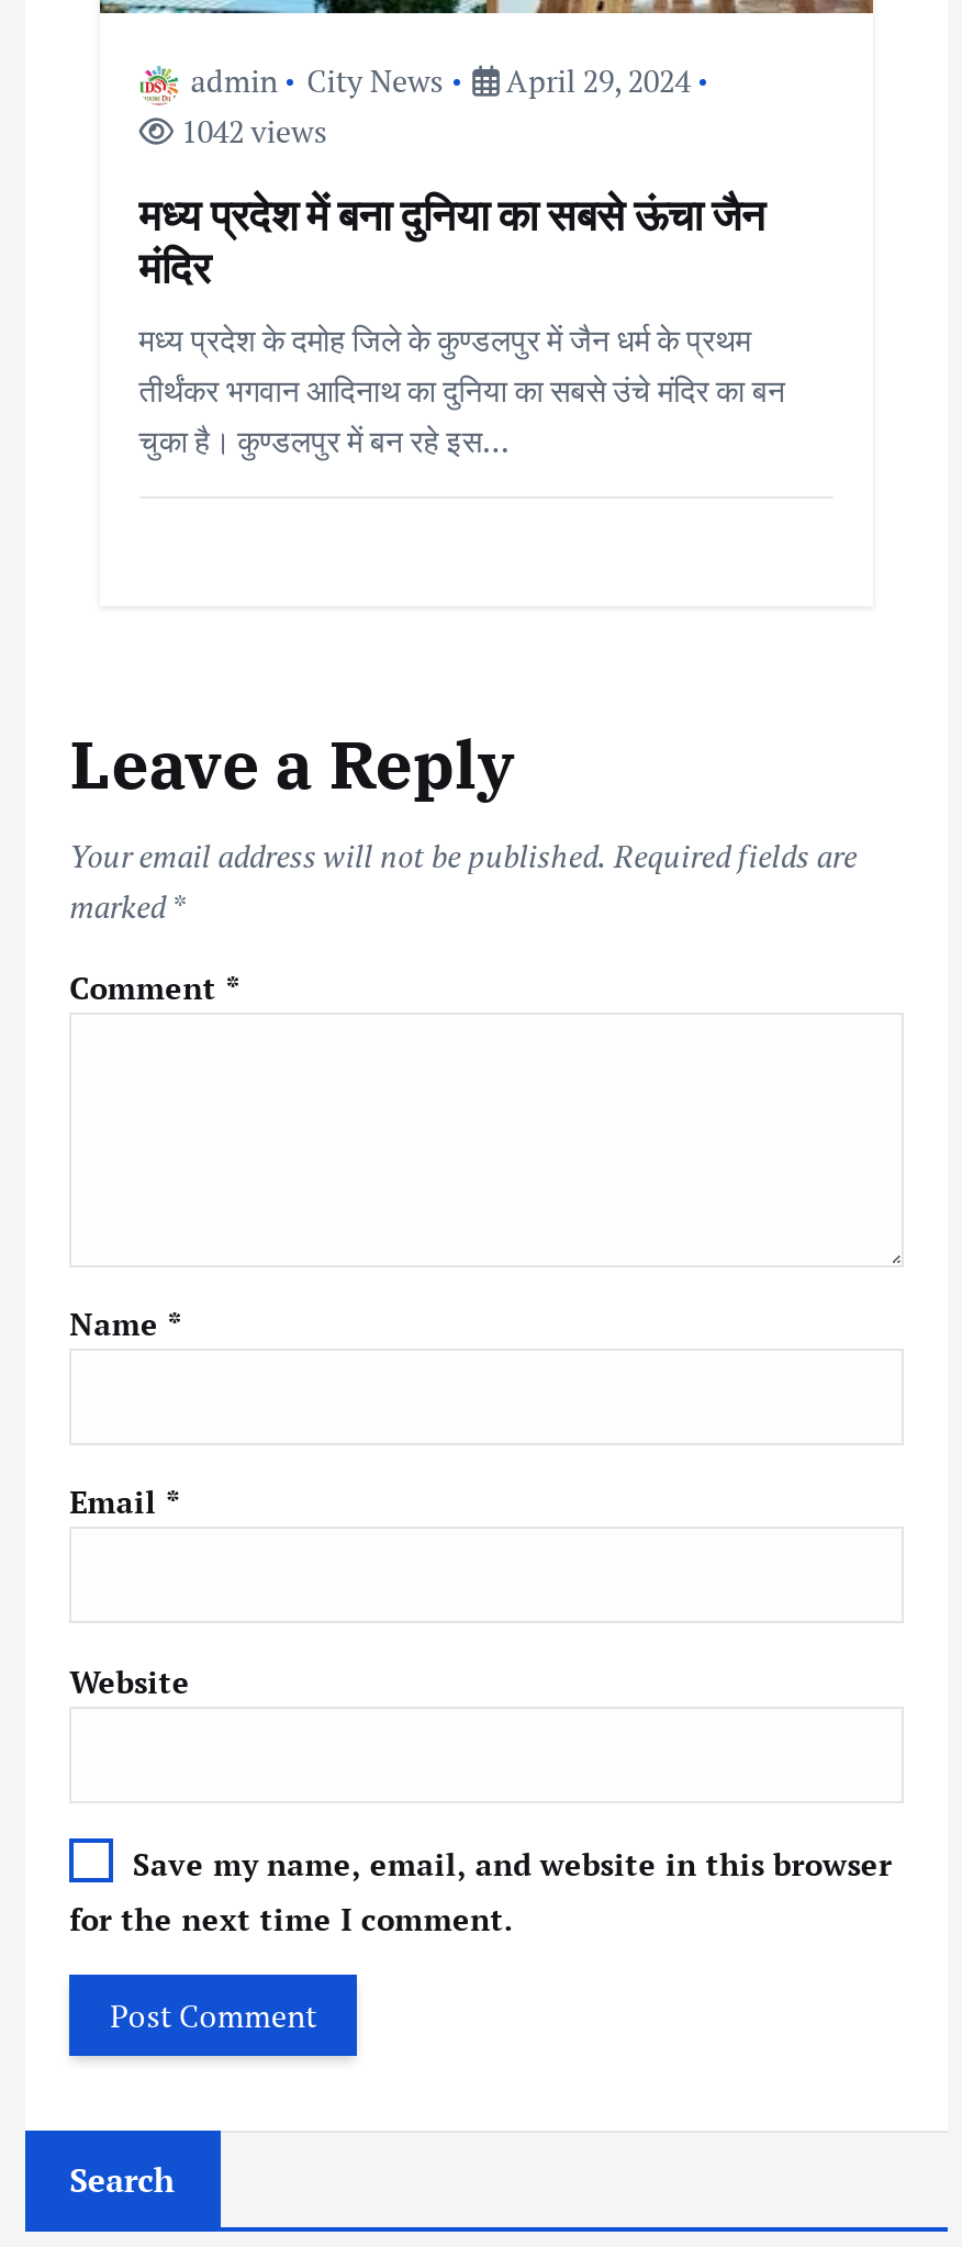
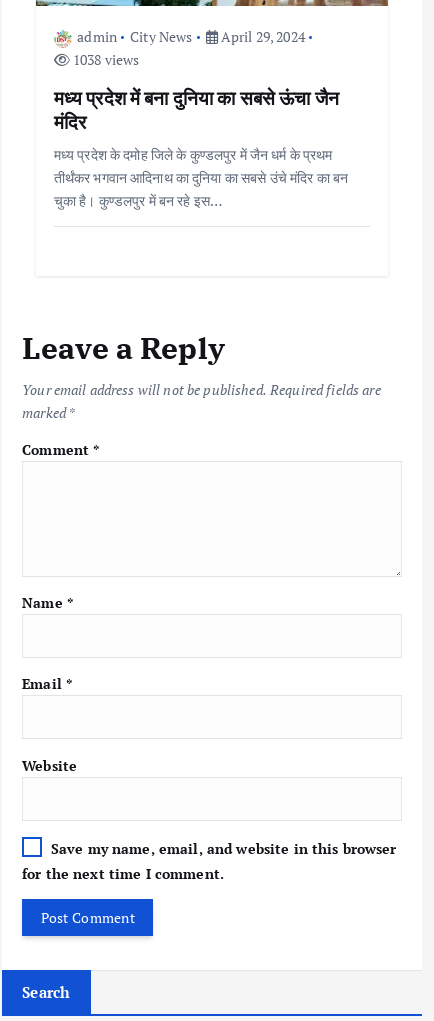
- 1042 views
+ 1038 views
